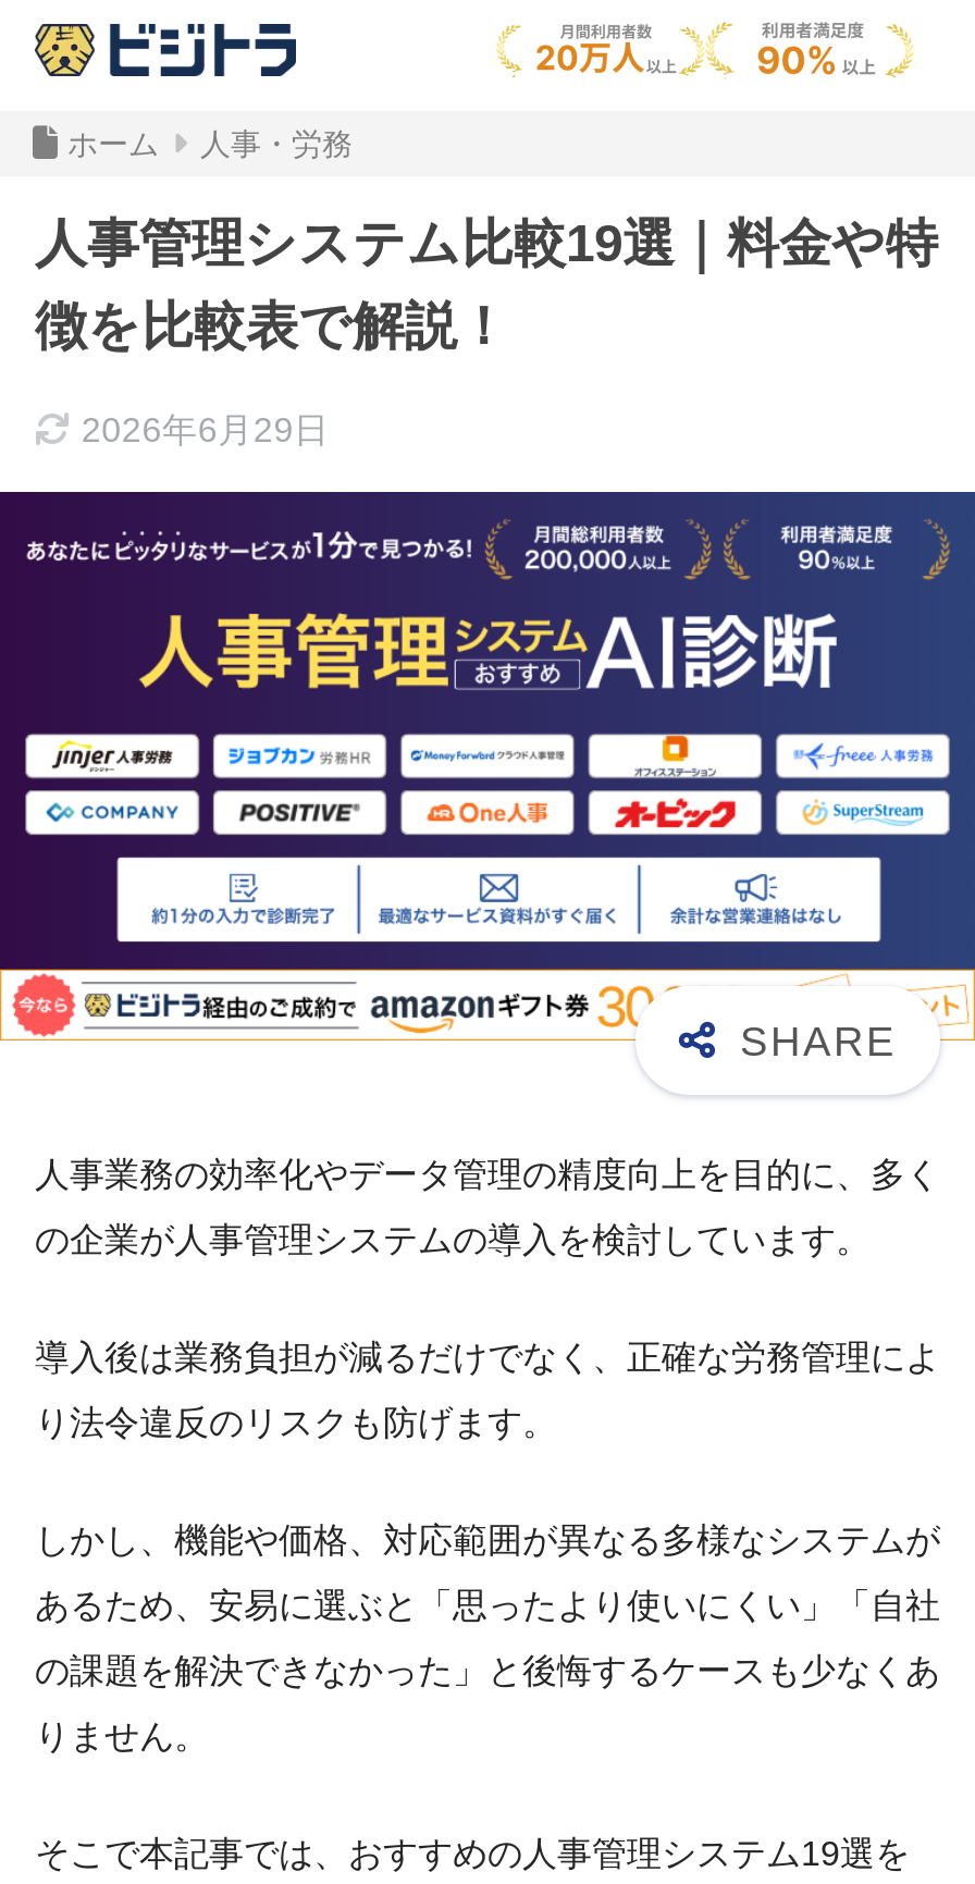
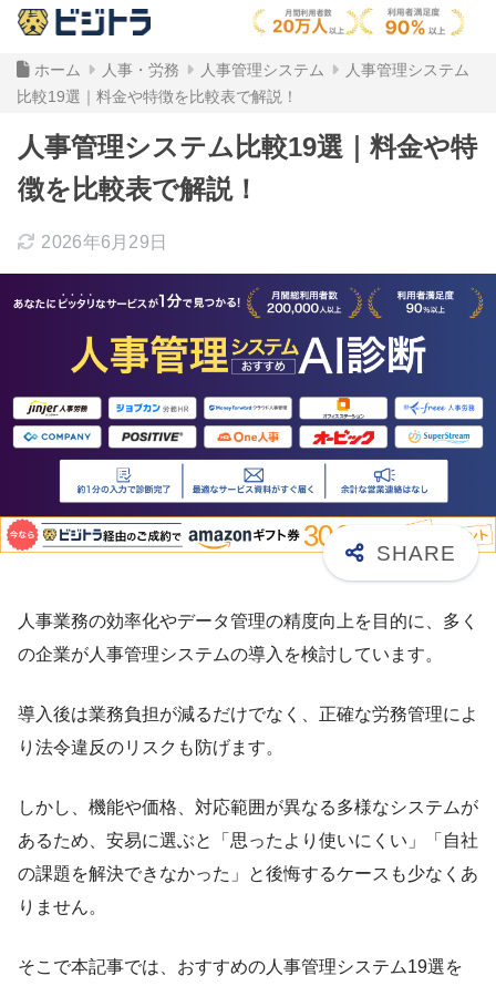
+ 人事管理システム
+ 人事管理システム
+ 比較19選｜料金や特徴を比較表で解説！
